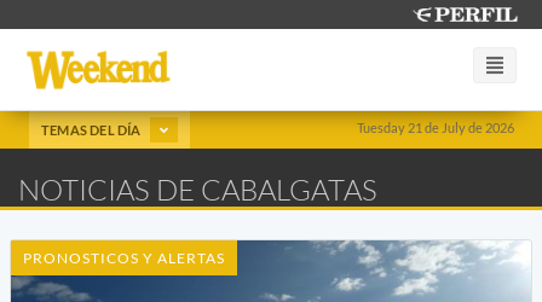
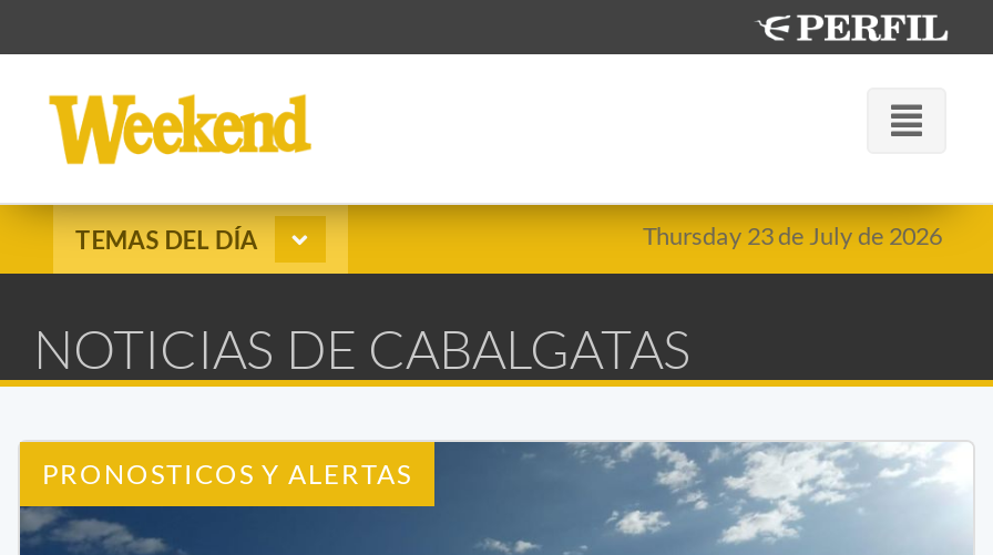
- Tuesday 21 de July de 2026
+ Thursday 23 de July de 2026
